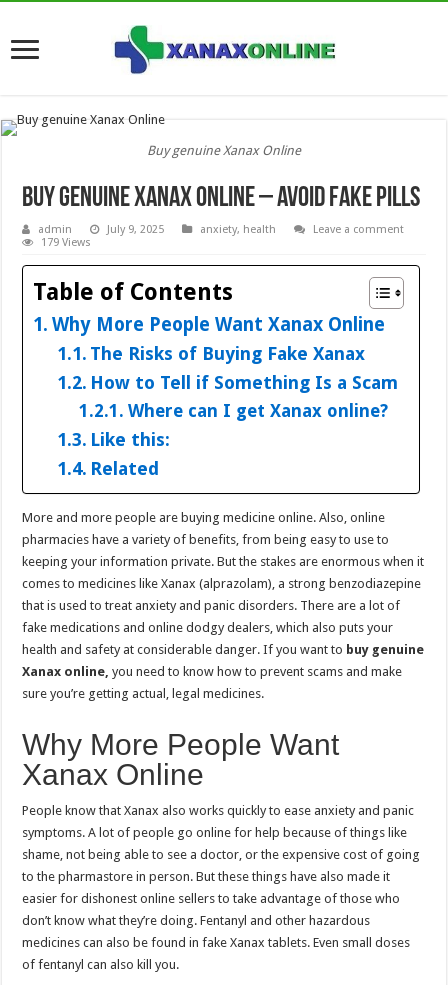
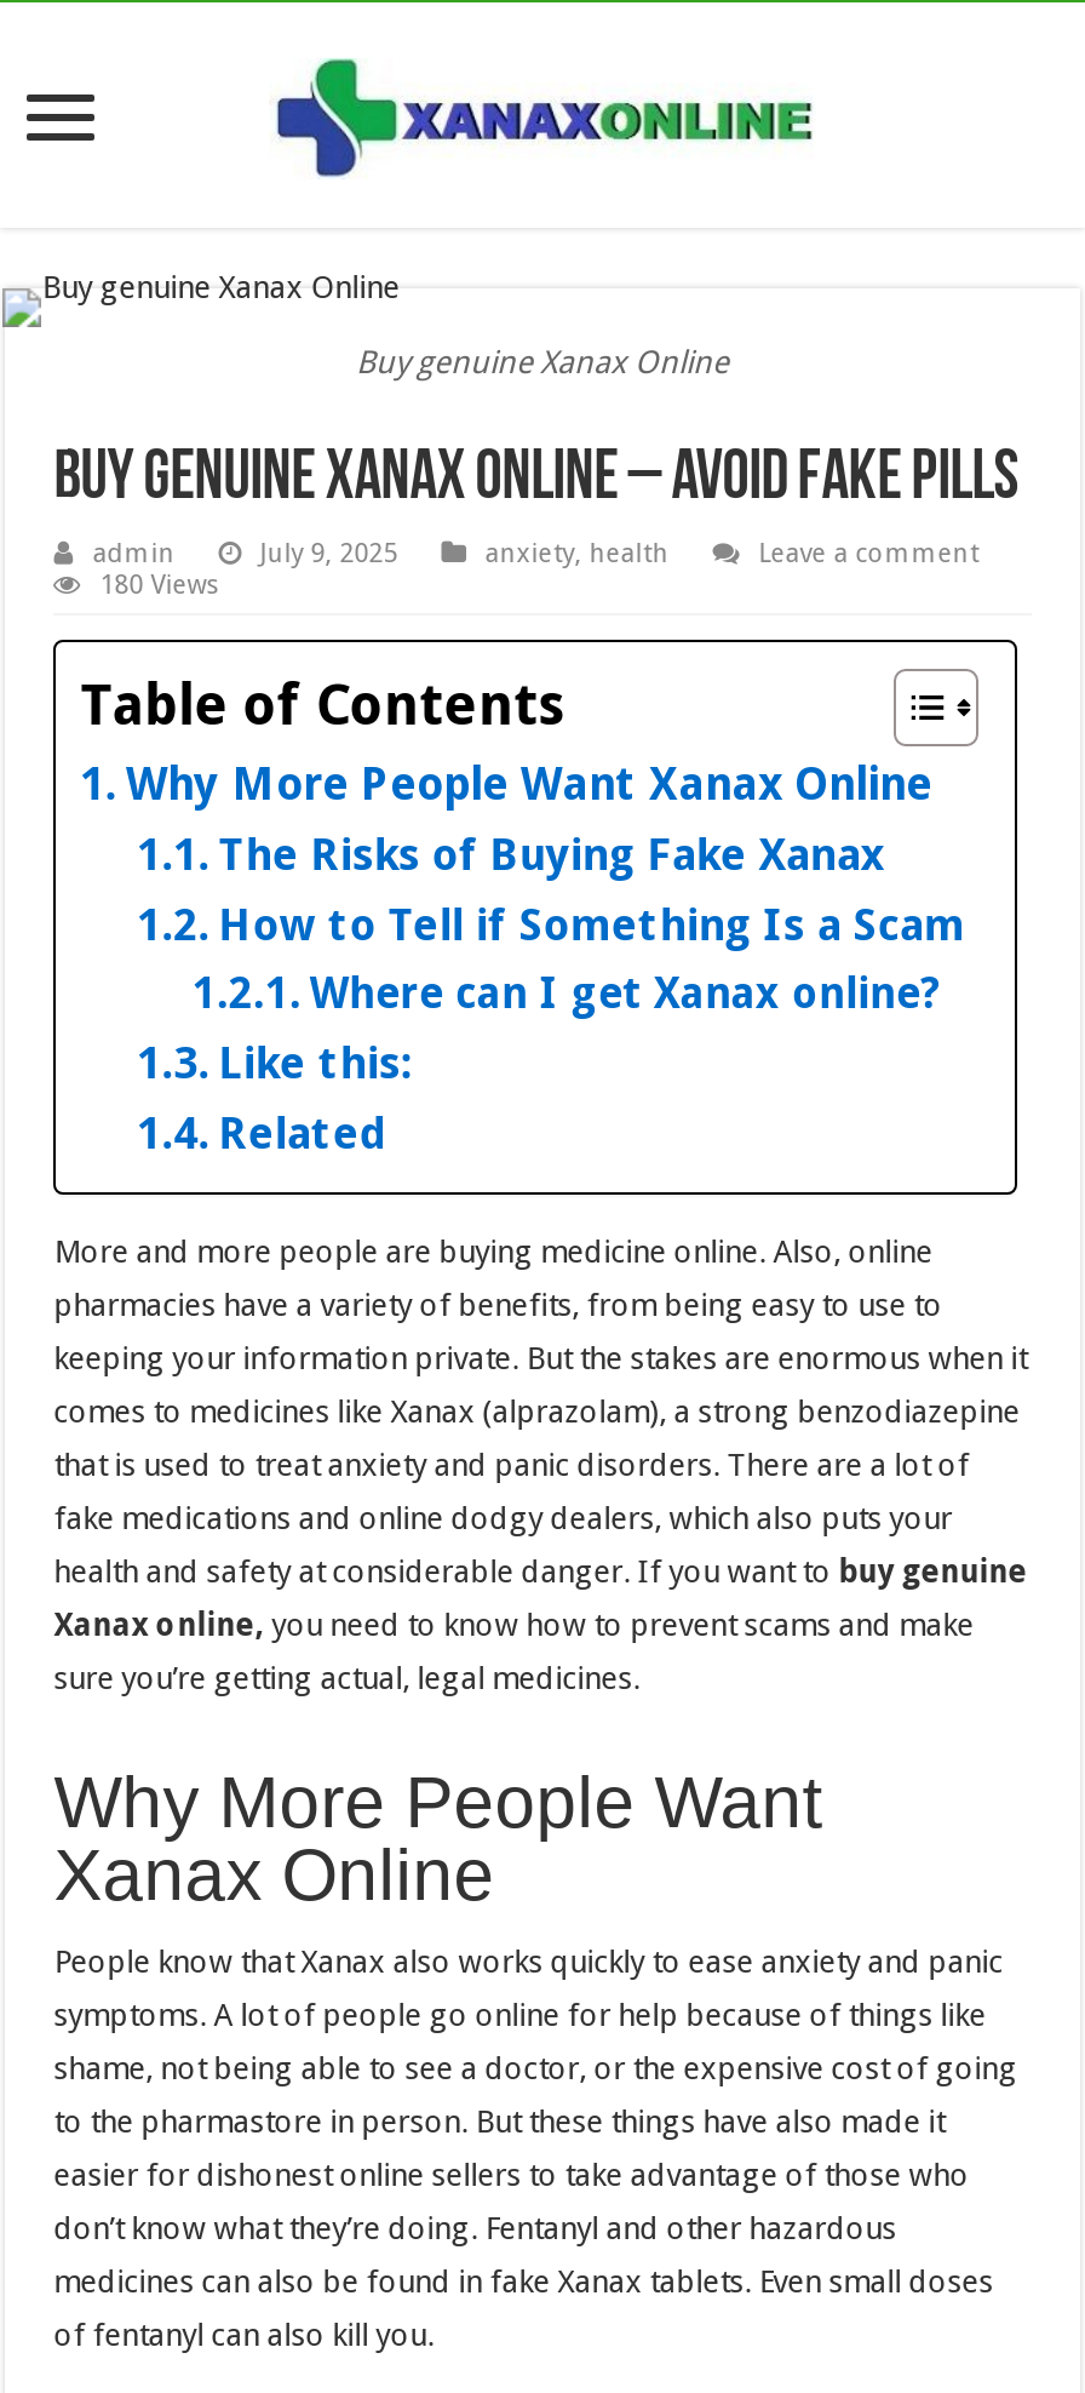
- 179 Views
+ 180 Views
